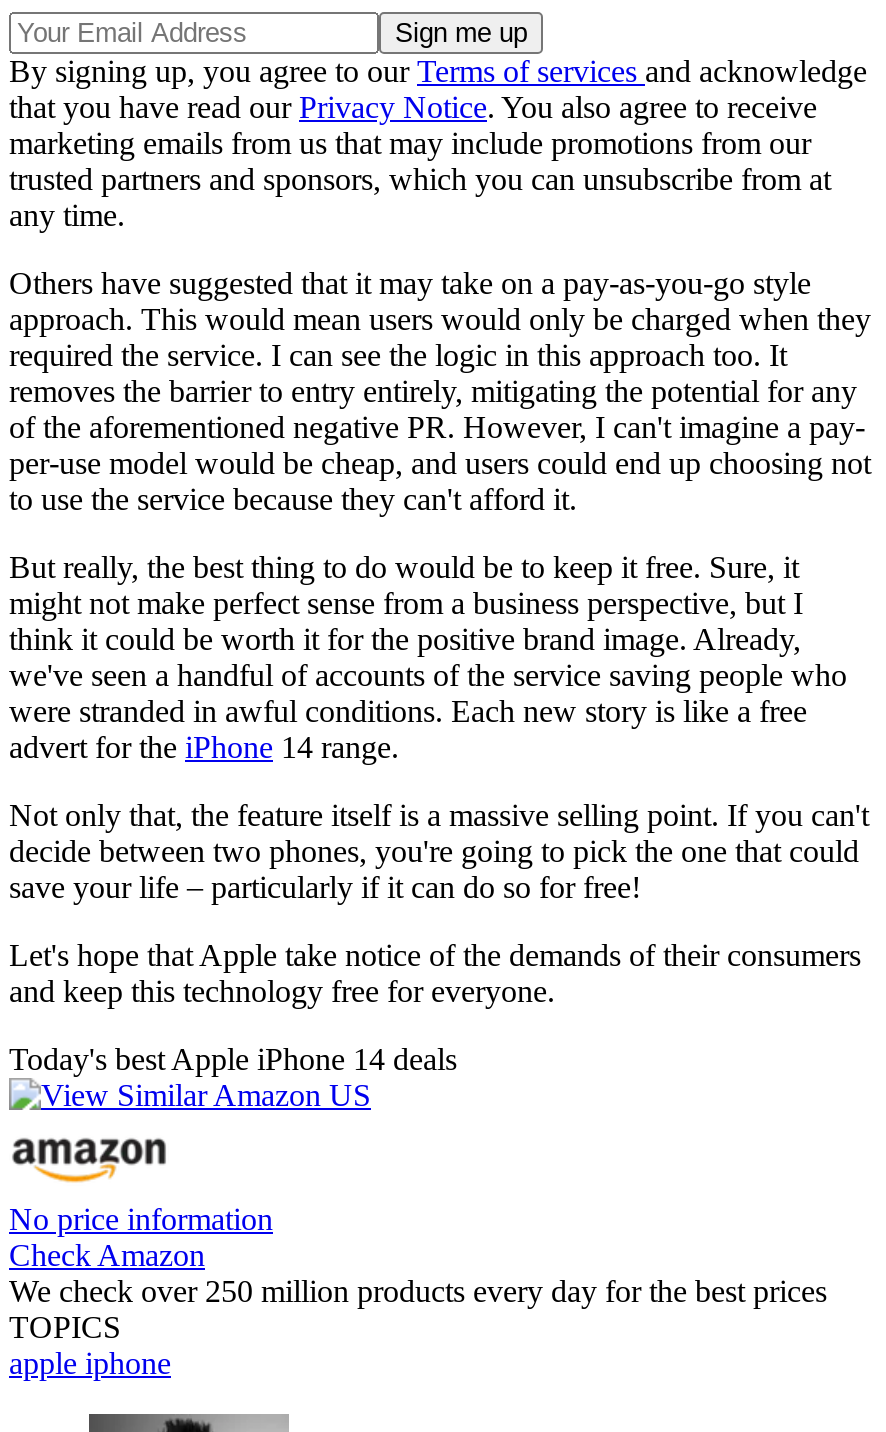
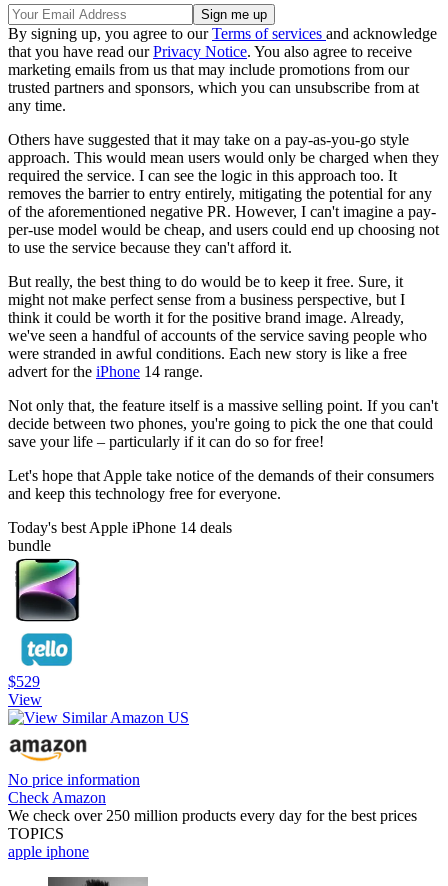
+ bundle

+ [image]
+ $529
+ View

+ [image]
